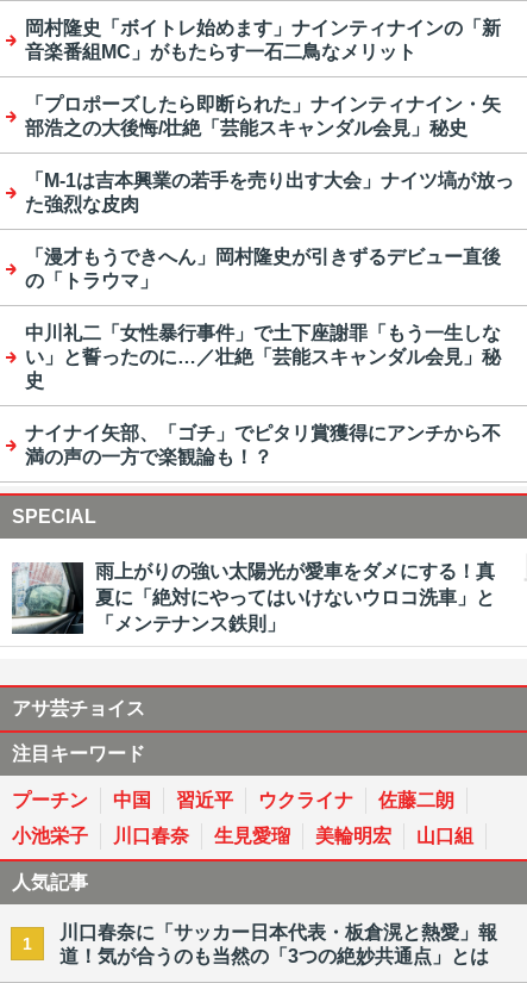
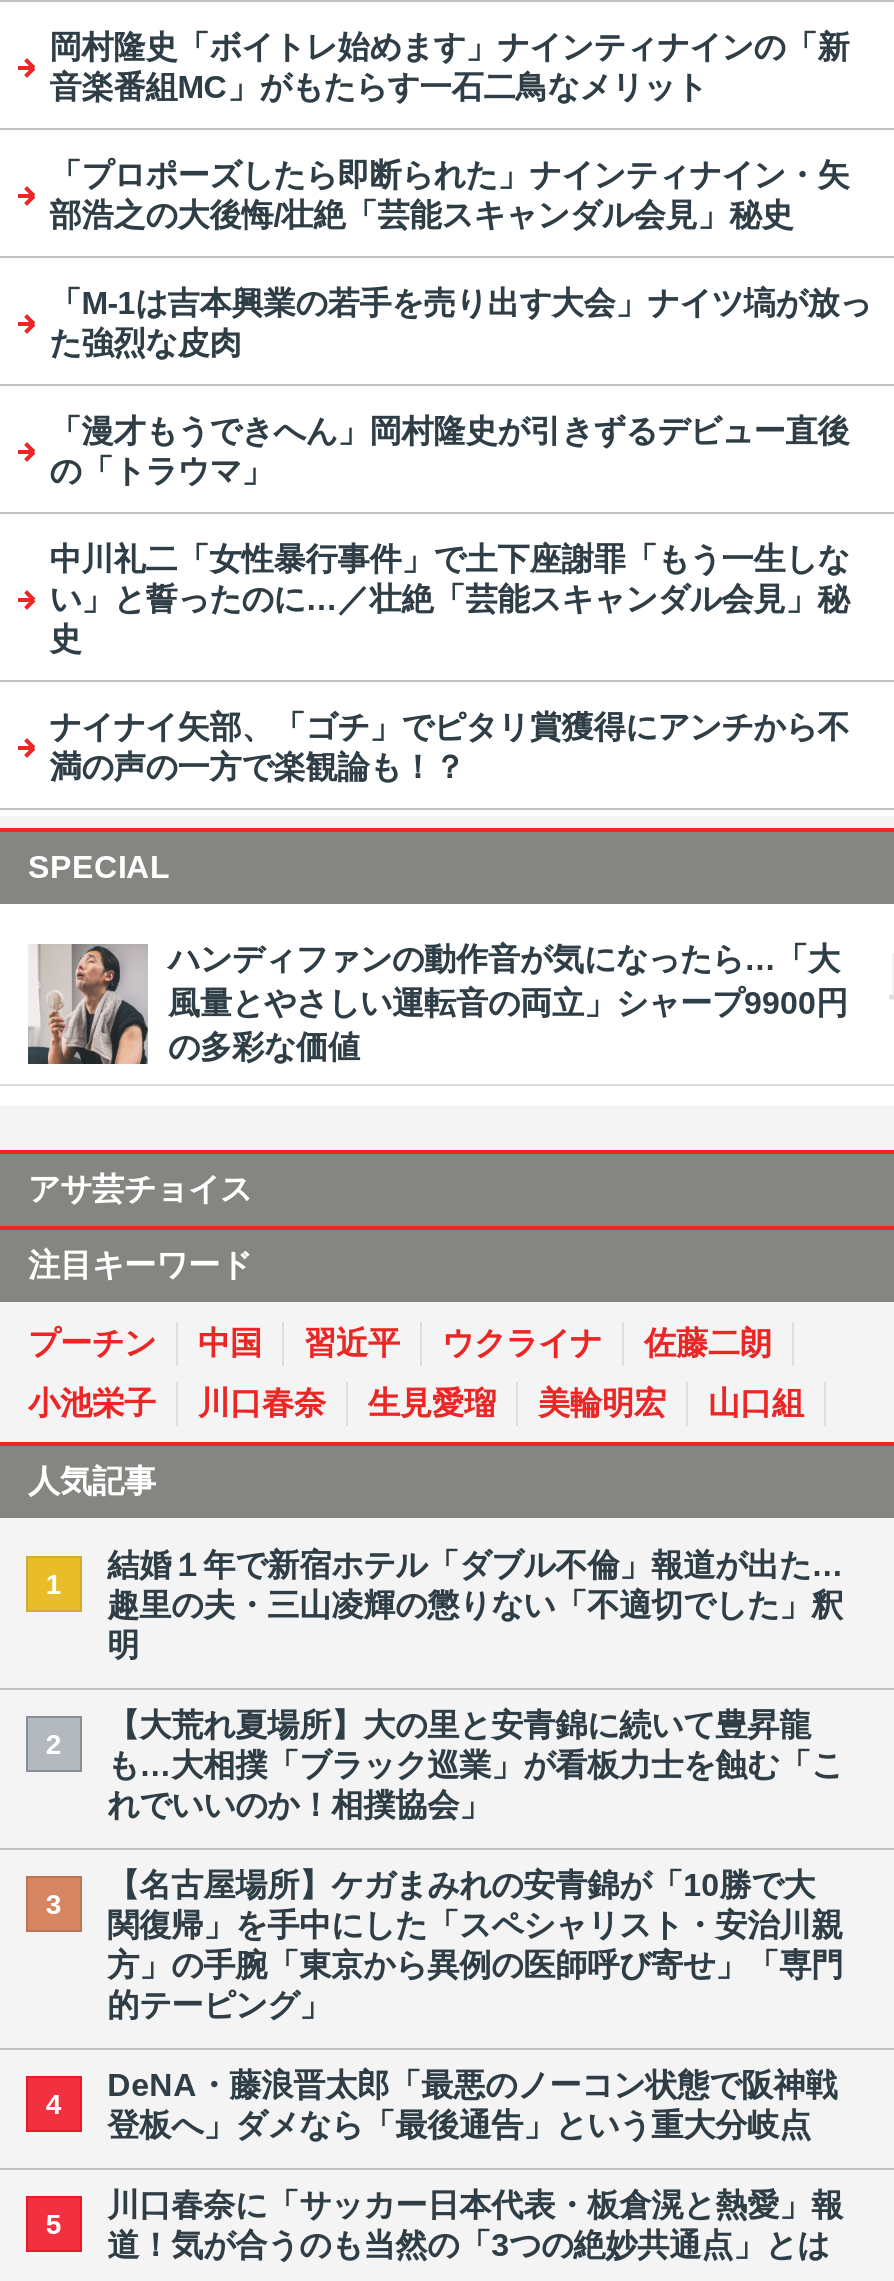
- [image]
- 雨上がりの強い太陽光が愛車をダメにする！真
- 夏に「絶対にやってはいけないウロコ洗車」と
- 「メンテナンス鉄則」
+ [image]
+ ハンディファンの動作音が気になったら…「大
+ 風量とやさしい運転音の両立」シャープ9900円
+ の多彩な価値

+ 結婚１年で新宿ホテル「ダブル不倫」報道が出た…
+ 趣里の夫・三山凌輝の懲りない「不適切でした」釈
+ 明
+ 2

+ 【大荒れ夏場所】大の里と安青錦に続いて豊昇龍
+ も…大相撲「ブラック巡業」が看板力士を蝕む「こ
+ れでいいのか！相撲協会」
+ 3

+ 【名古屋場所】ケガまみれの安青錦が「10勝で大
+ 関復帰」を手中にした「スペシャリスト・安治川親
+ 方」の手腕「東京から異例の医師呼び寄せ」「専門
+ 的テーピング」
+ 4

+ DeNA・藤浪晋太郎「最悪のノーコン状態で阪神戦
+ 登板へ」ダメなら「最後通告」という重大分岐点
+ 5
